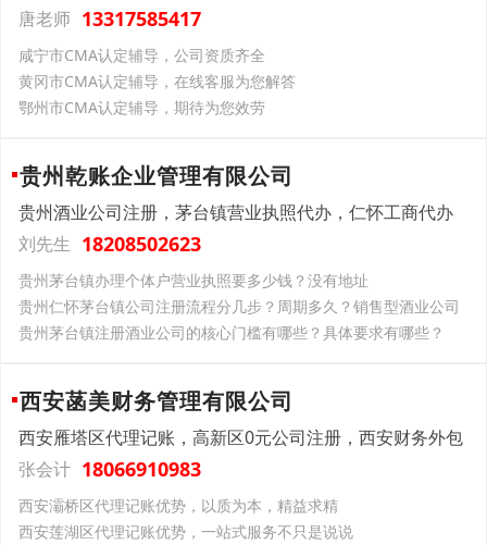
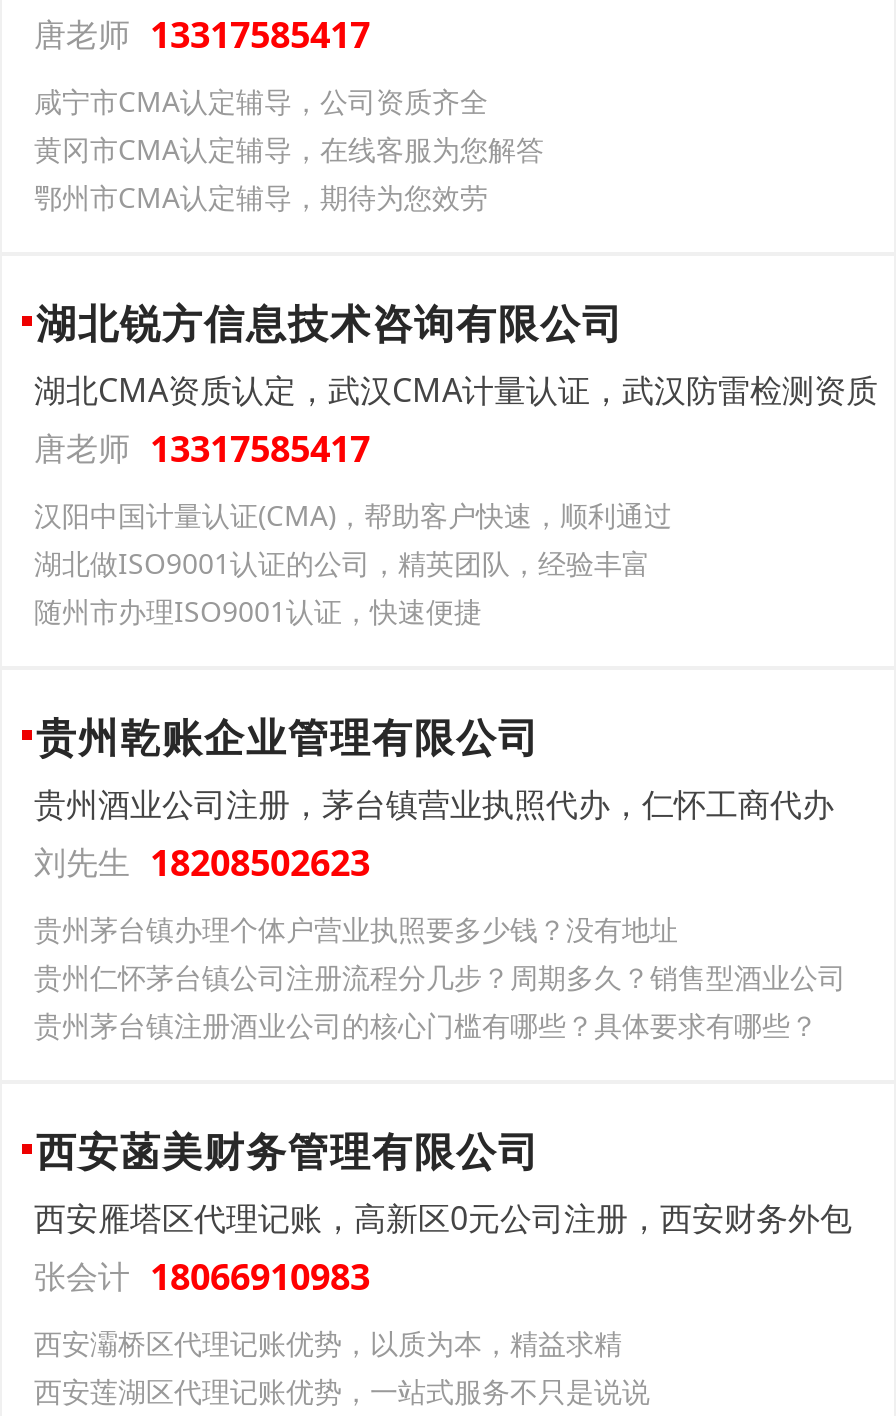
+ 湖北锐方信息技术咨询有限公司
+ 湖北CMA资质认定，武汉CMA计量认证，武汉防雷检测资质
+ 唐老师 13317585417
+ 汉阳中国计量认证(CMA)，帮助客户快速，顺利通过
+ 湖北做ISO9001认证的公司，精英团队，经验丰富
+ 随州市办理ISO9001认证，快速便捷
